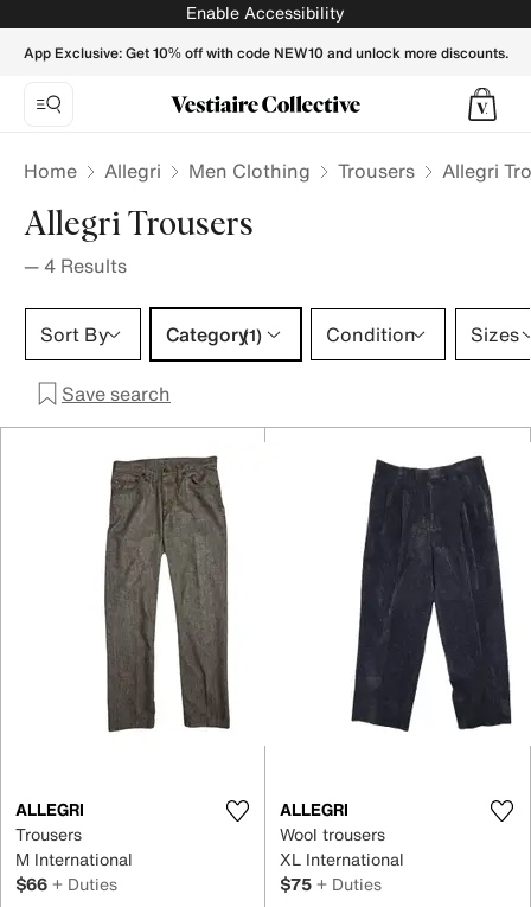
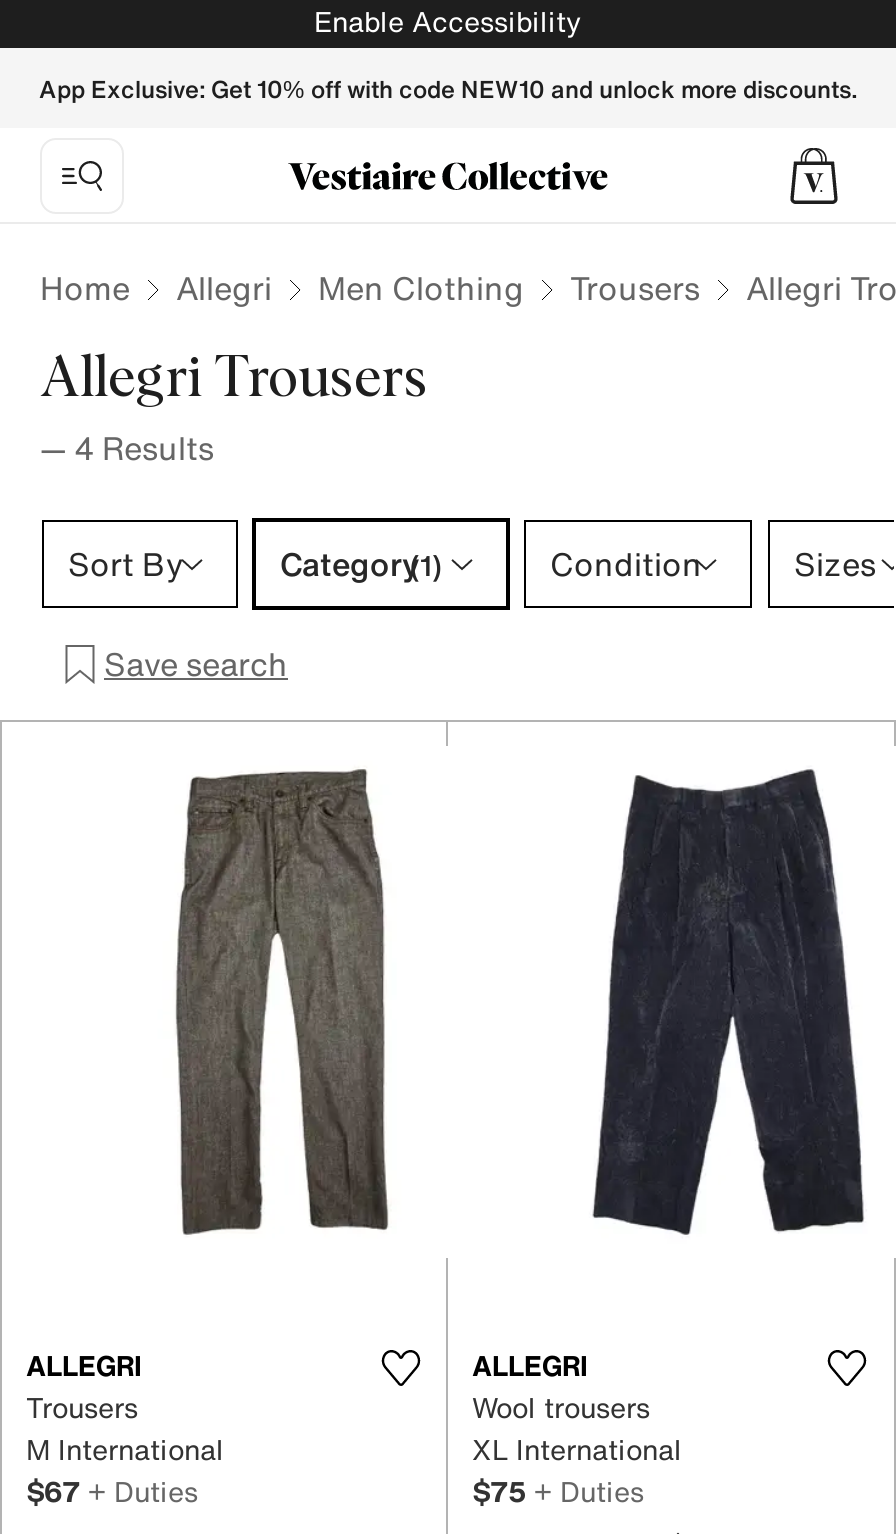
- $66 + Duties
+ $67 + Duties
